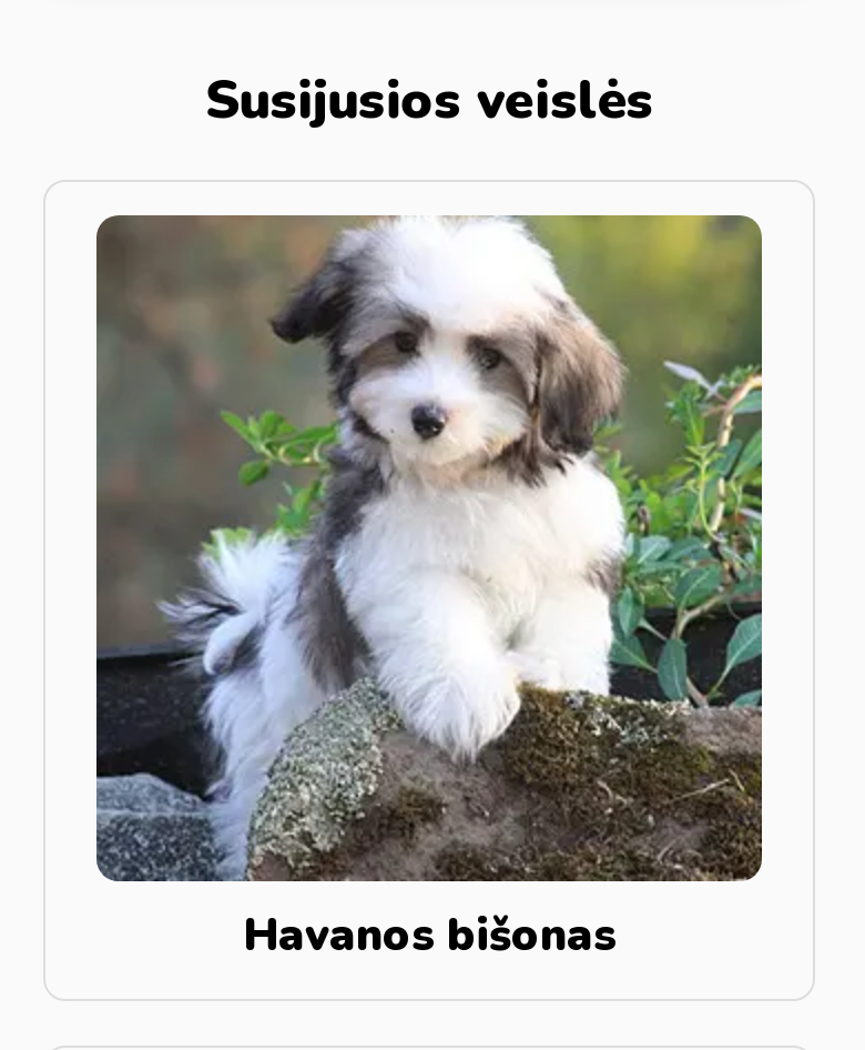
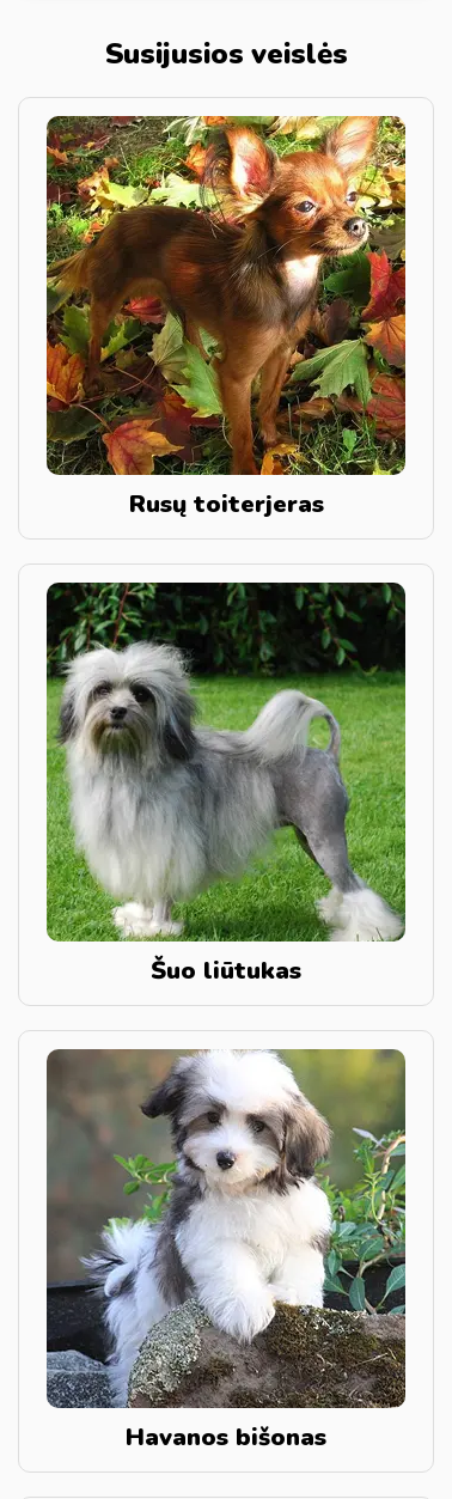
+ [image]
+ Rusų toiterjeras

+ [image]
+ Šuo liūtukas
